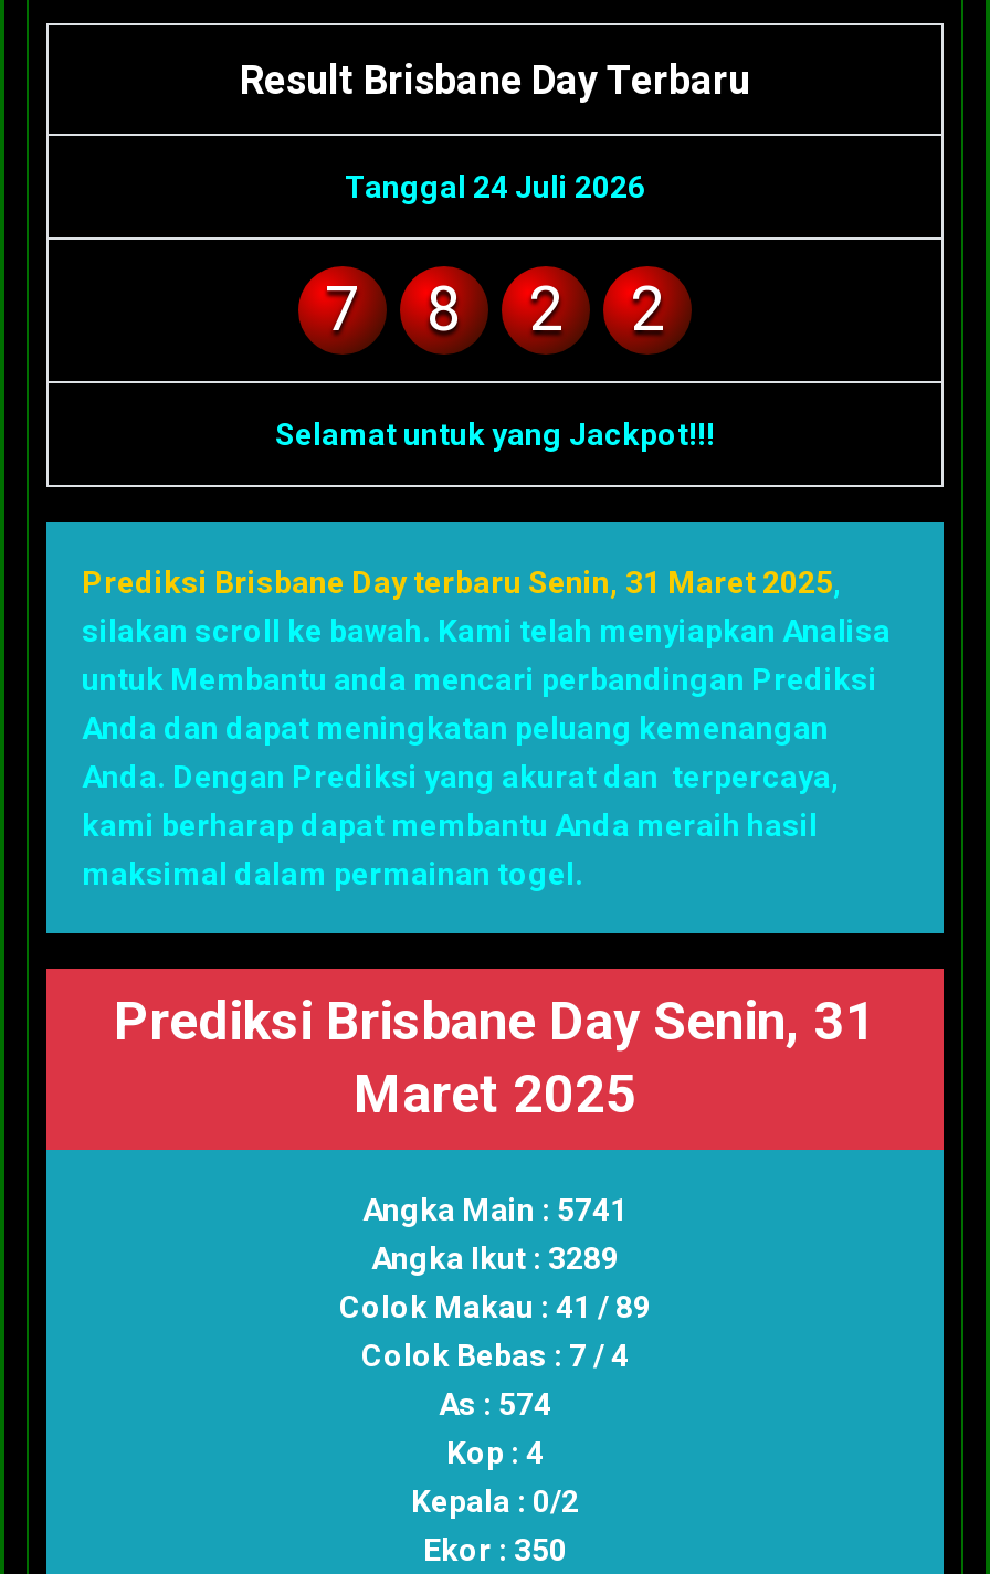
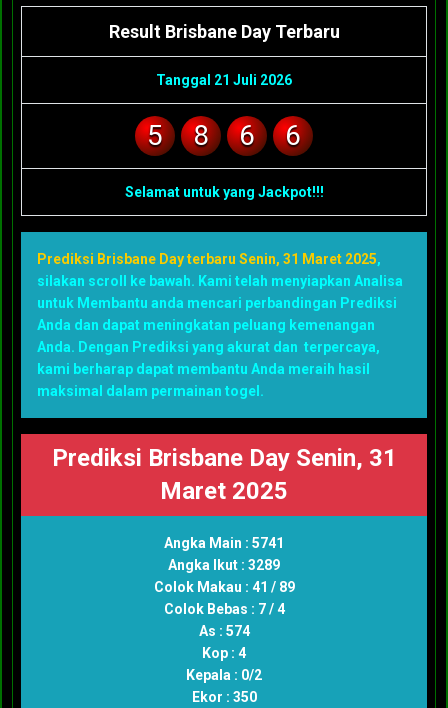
- Tanggal 24 Juli 2026
+ Tanggal 21 Juli 2026

- 7
+ 5

- 2
+ 6

- 2
+ 6
